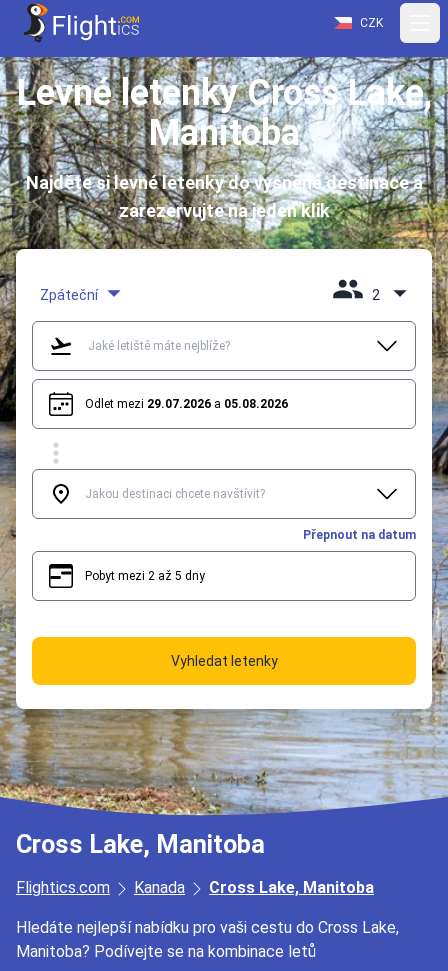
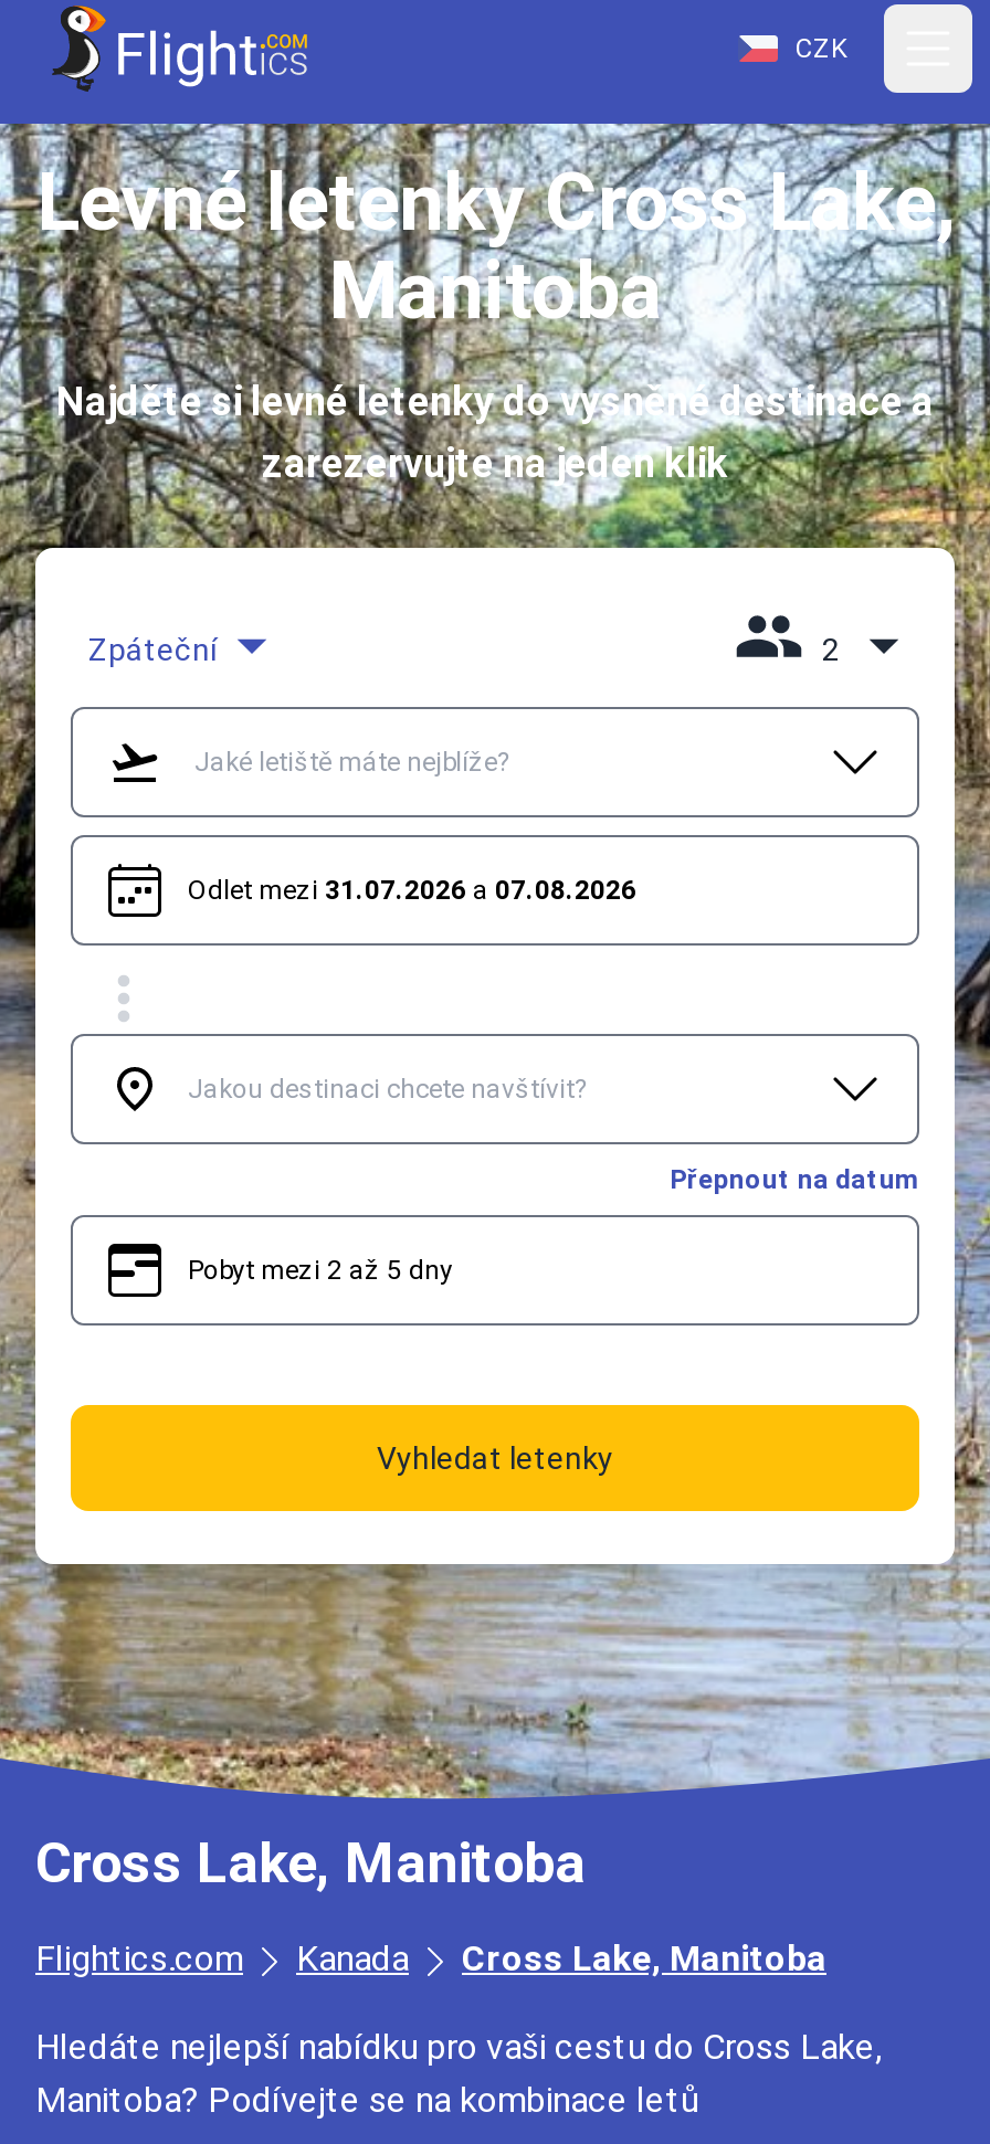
- Odlet mezi 29.07.2026 a 05.08.2026
+ Odlet mezi 31.07.2026 a 07.08.2026
